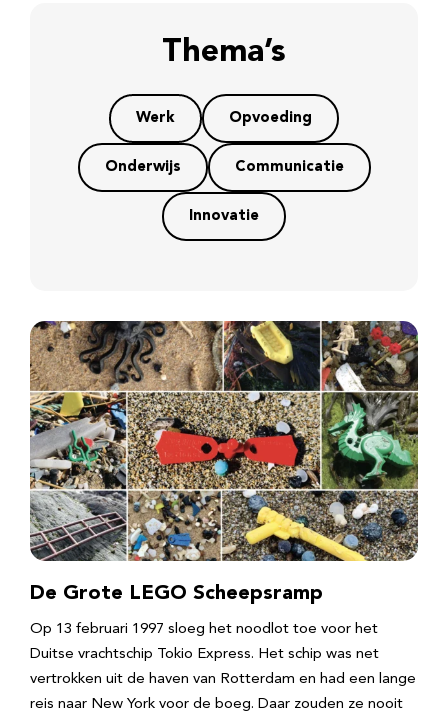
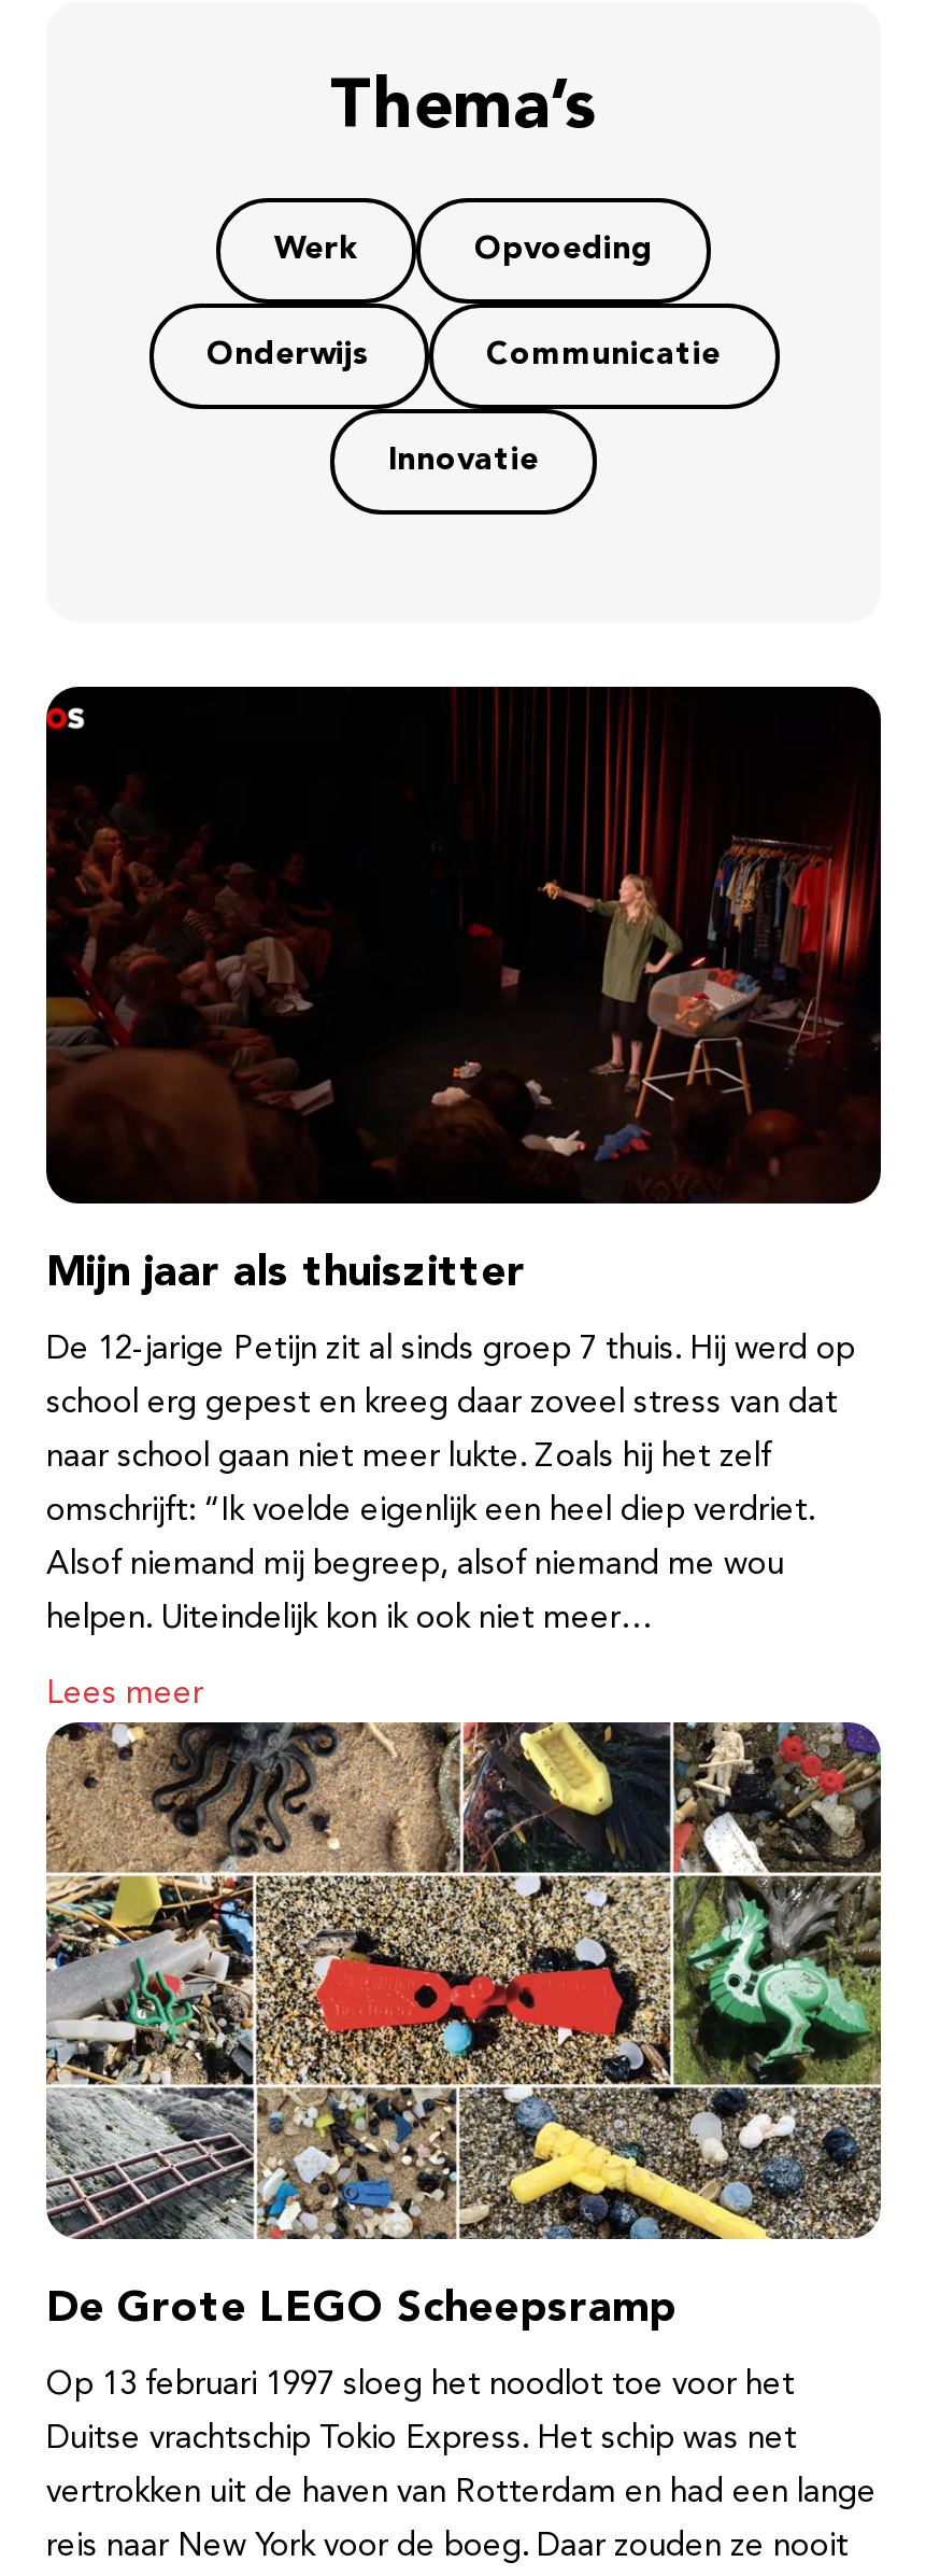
+ [image]
+ Mijn jaar als thuiszitter
+ De 12-jarige Petijn zit al sinds groep 7 thuis. Hij werd op
+ school erg gepest en kreeg daar zoveel stress van dat
+ naar school gaan niet meer lukte. Zoals hij het zelf
+ omschrijft: “Ik voelde eigenlijk een heel diep verdriet.
+ Alsof niemand mij begreep, alsof niemand me wou
+ helpen. Uiteindelijk kon ik ook niet meer…
+ Lees meer
